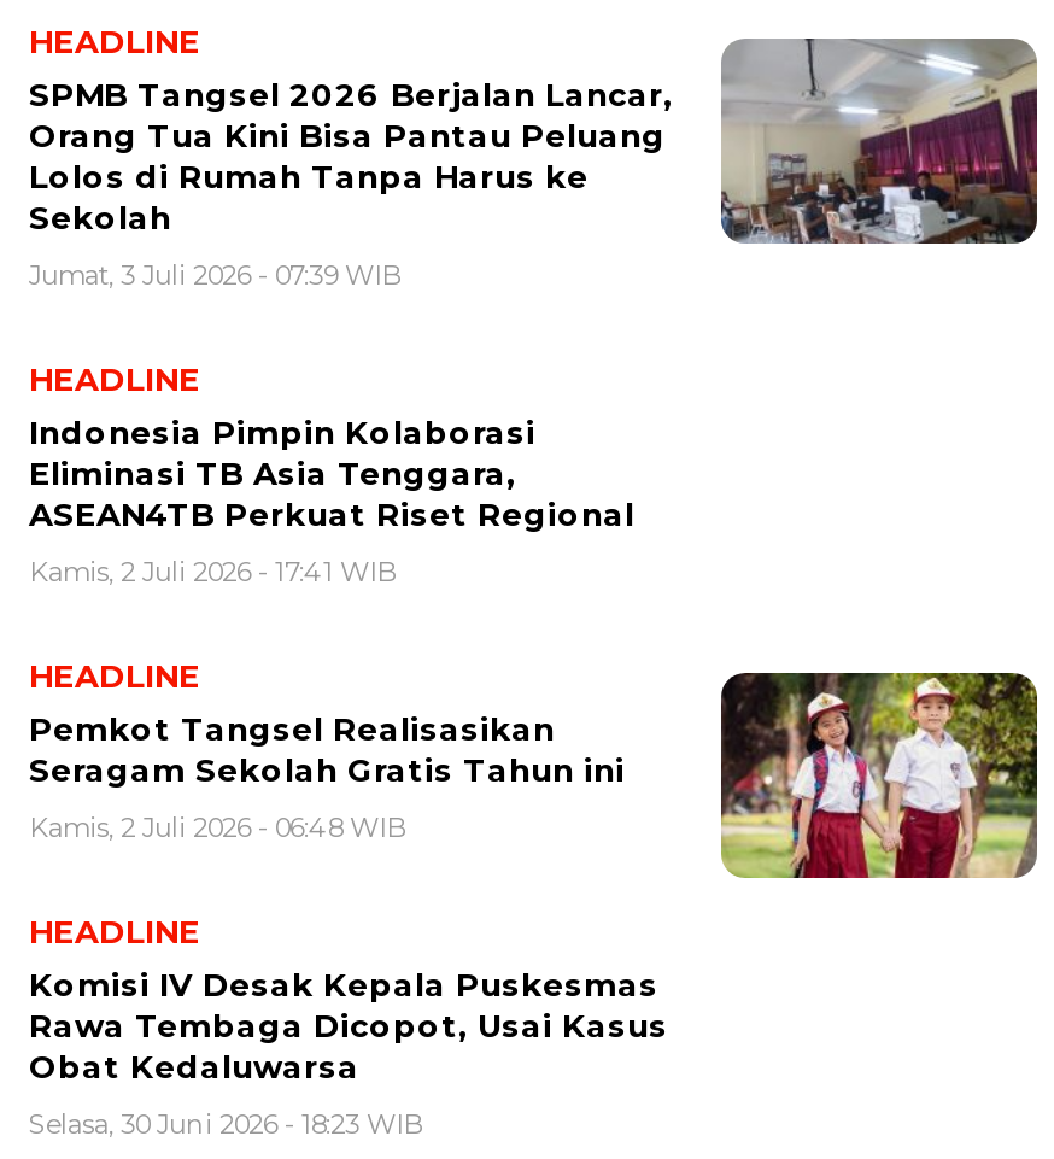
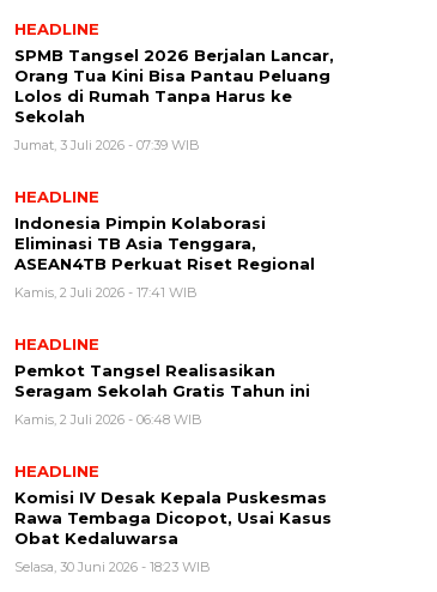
- [image]

- [image]
